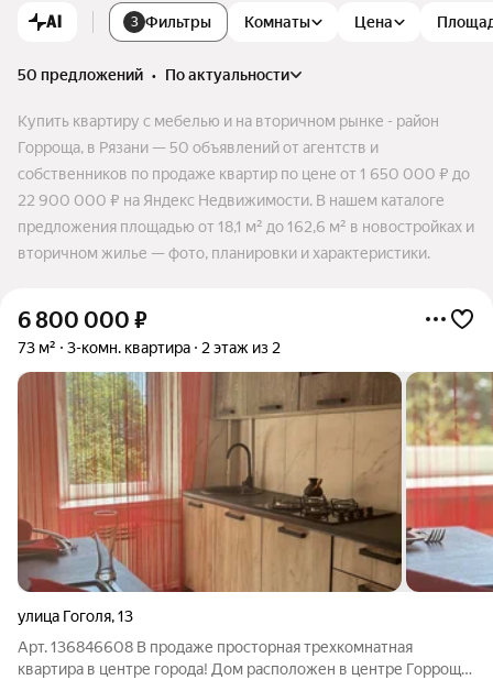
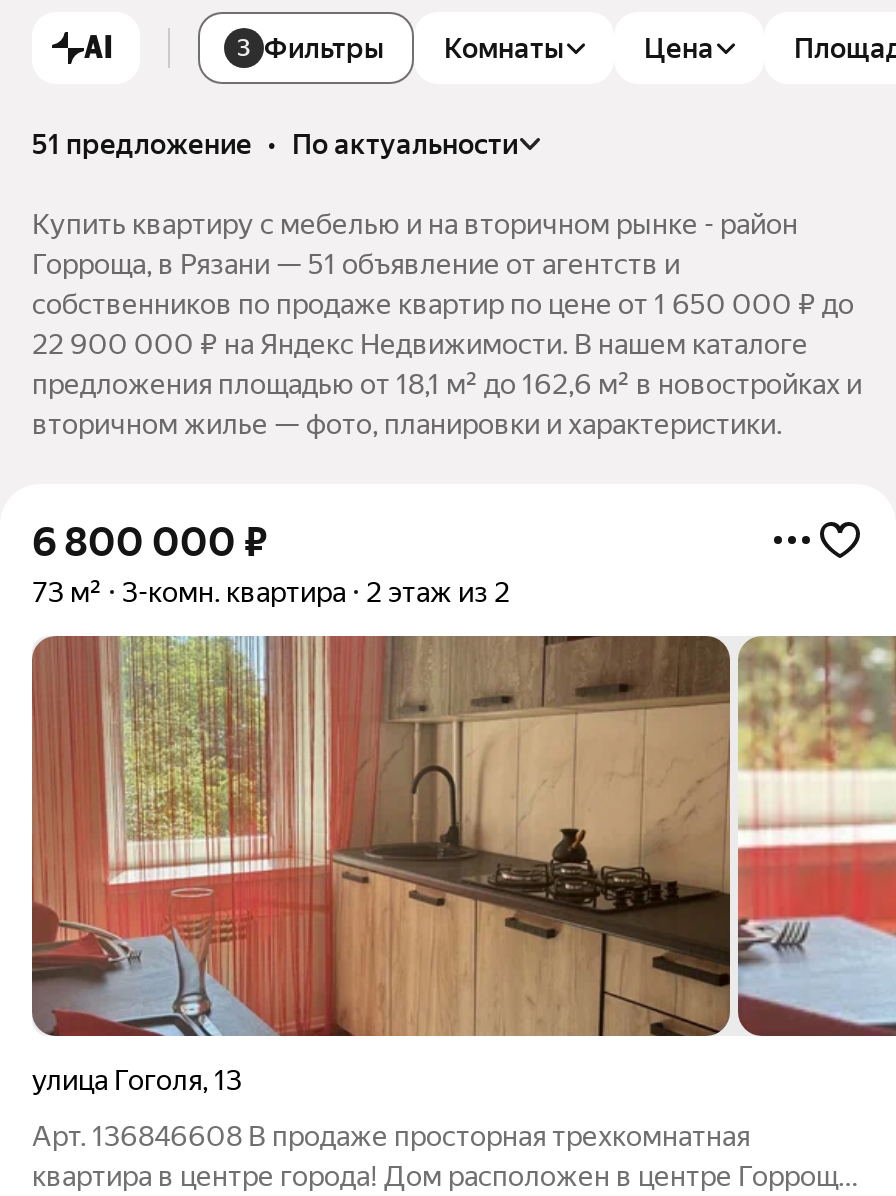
- 50 предложений • по актуальности
+ 51 предложение • по актуальности

- Горроща, в Рязани — 50 объявлений от агентств и
+ Горроща, в Рязани — 51 объявление от агентств и
